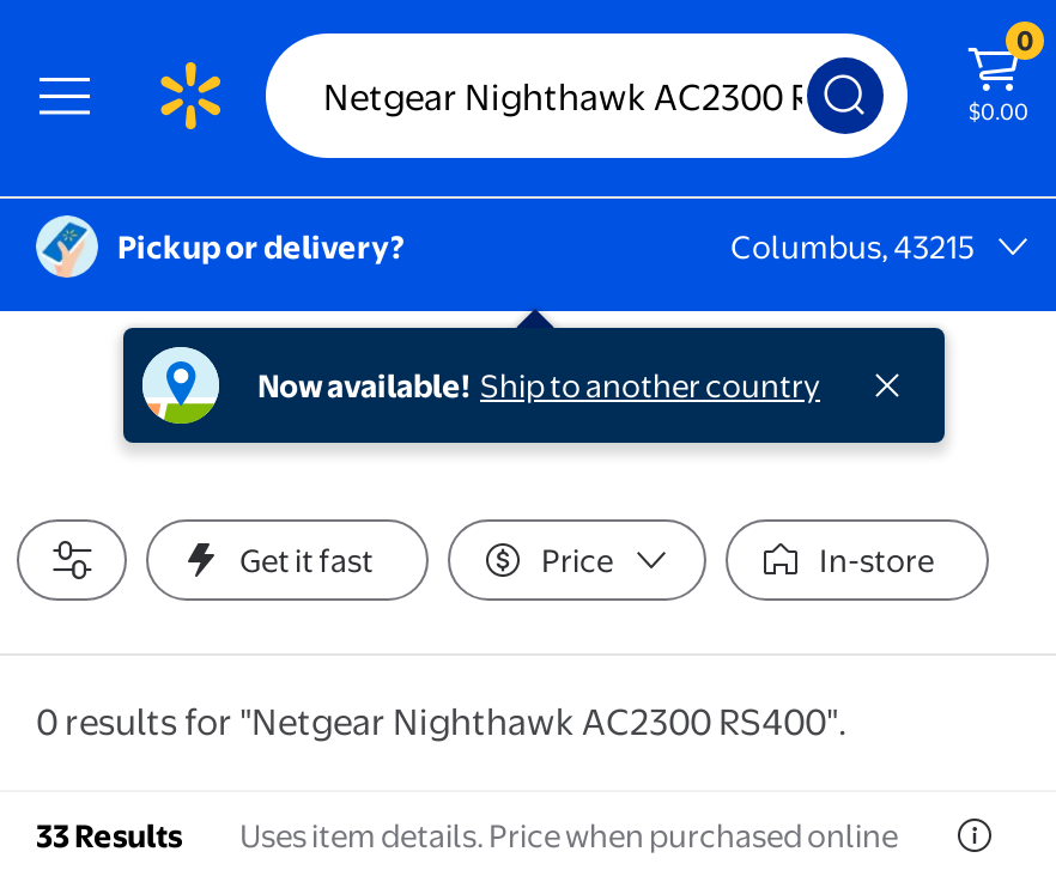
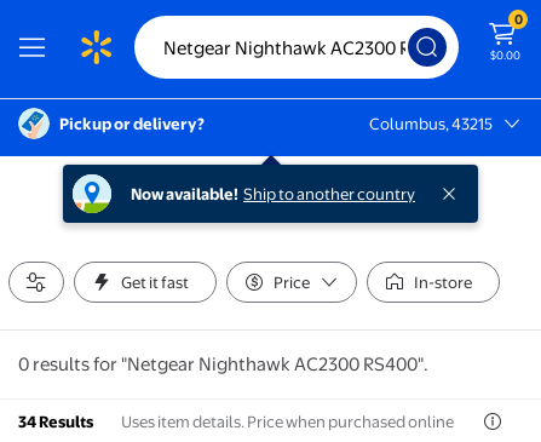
- 33 Results Uses item details. Price when purchased online
+ 34 Results Uses item details. Price when purchased online
